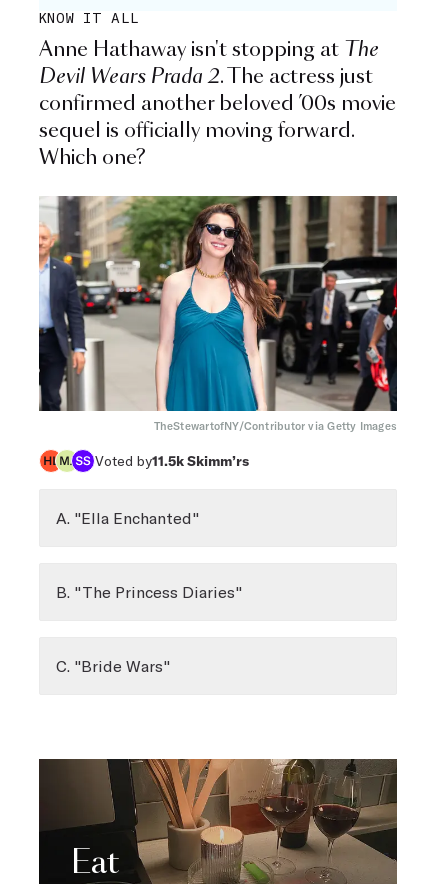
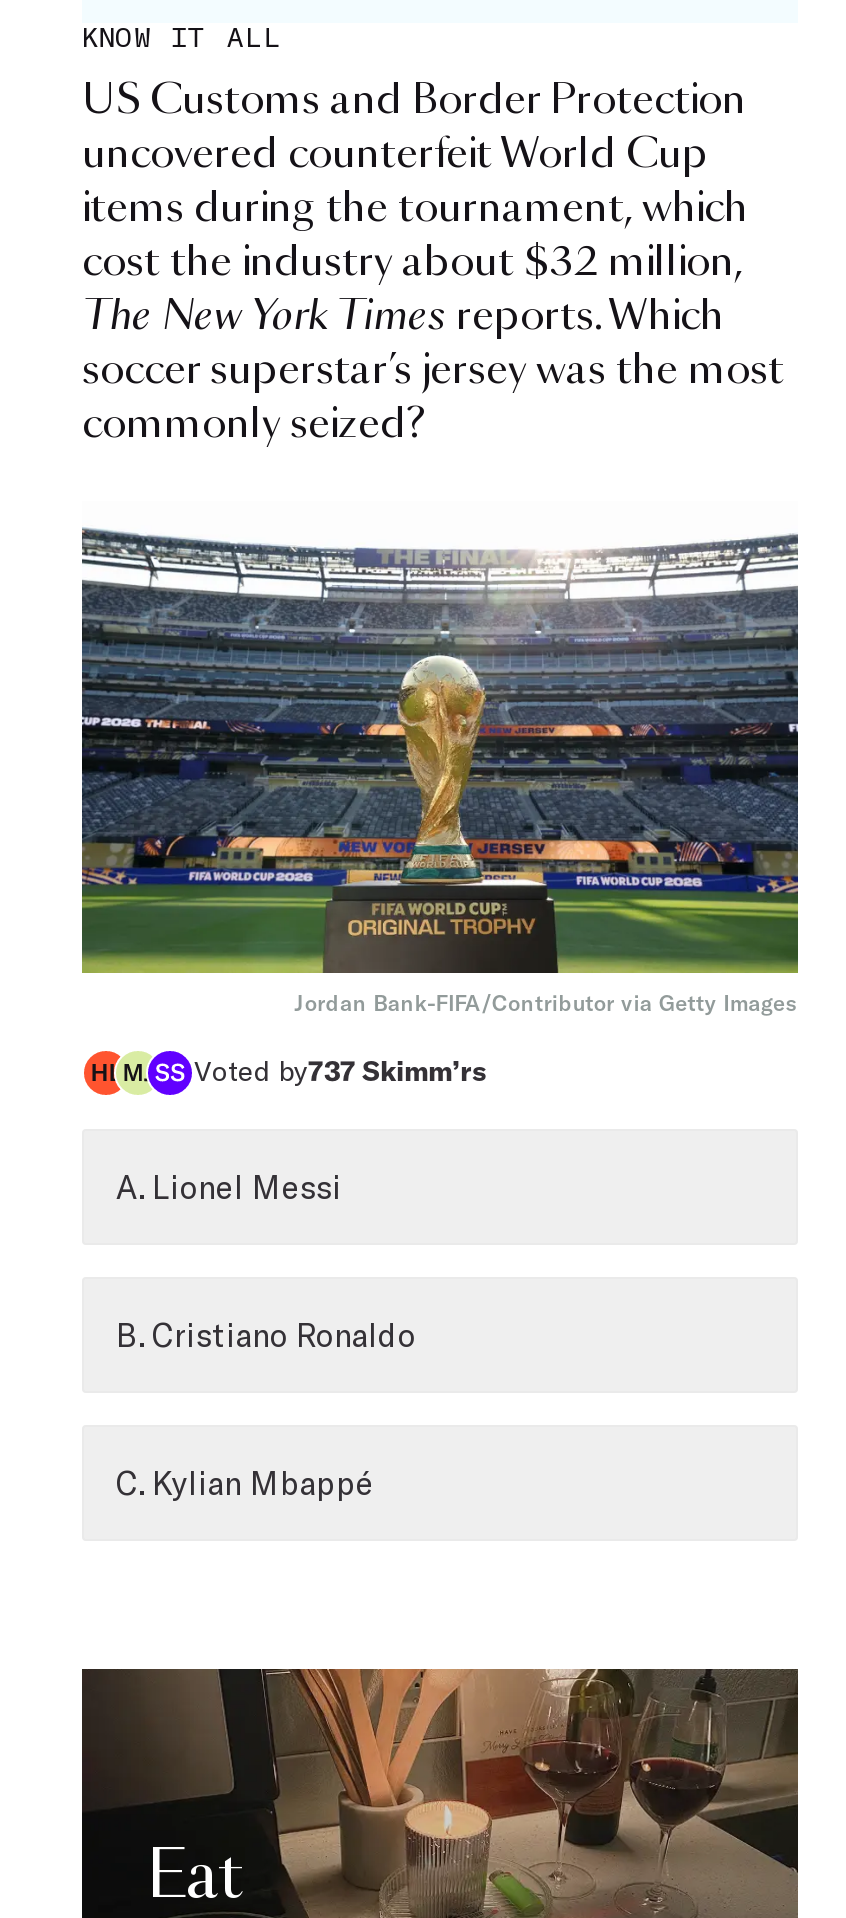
- Anne Hathaway isn't stopping at The
- Devil Wears Prada 2. The actress just
- confirmed another beloved ’00s movie
- sequel is officially moving forward.
- Which one?
+ US Customs and Border Protection
+ uncovered counterfeit World Cup
+ items during the tournament, which
+ cost the industry about $32 million,
+ The New York Times reports. Which
+ soccer superstar’s jersey was the most
+ commonly seized?

- [image]
- TheStewartofNY/Contributor via Getty Images
+ [image]
+ Jordan Bank-FIFA/Contributor via Getty Images

- Voted by11.5k Skimm’rs
+ Voted by737 Skimm’rs

- A. "Ella Enchanted"
+ A. Lionel Messi

- B. "The Princess Diaries"
+ B. Cristiano Ronaldo

- C. "Bride Wars"
+ C. Kylian Mbappé
